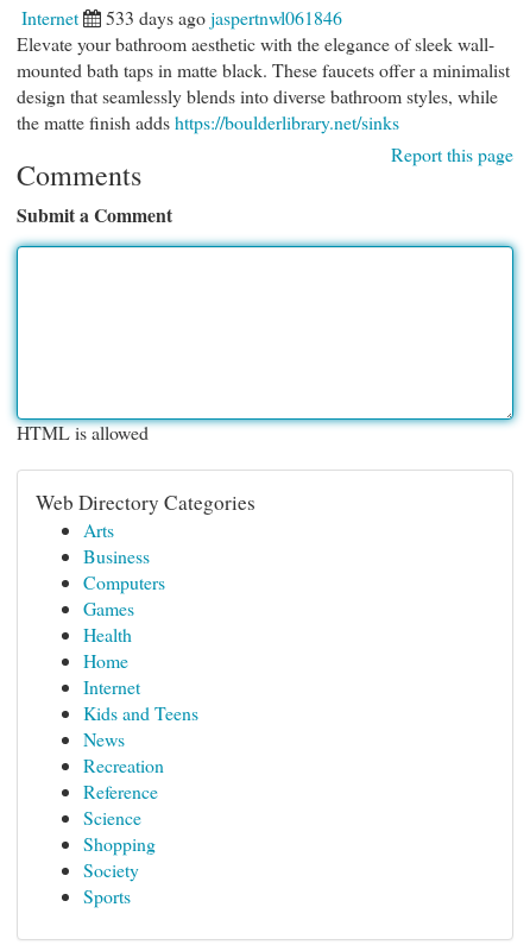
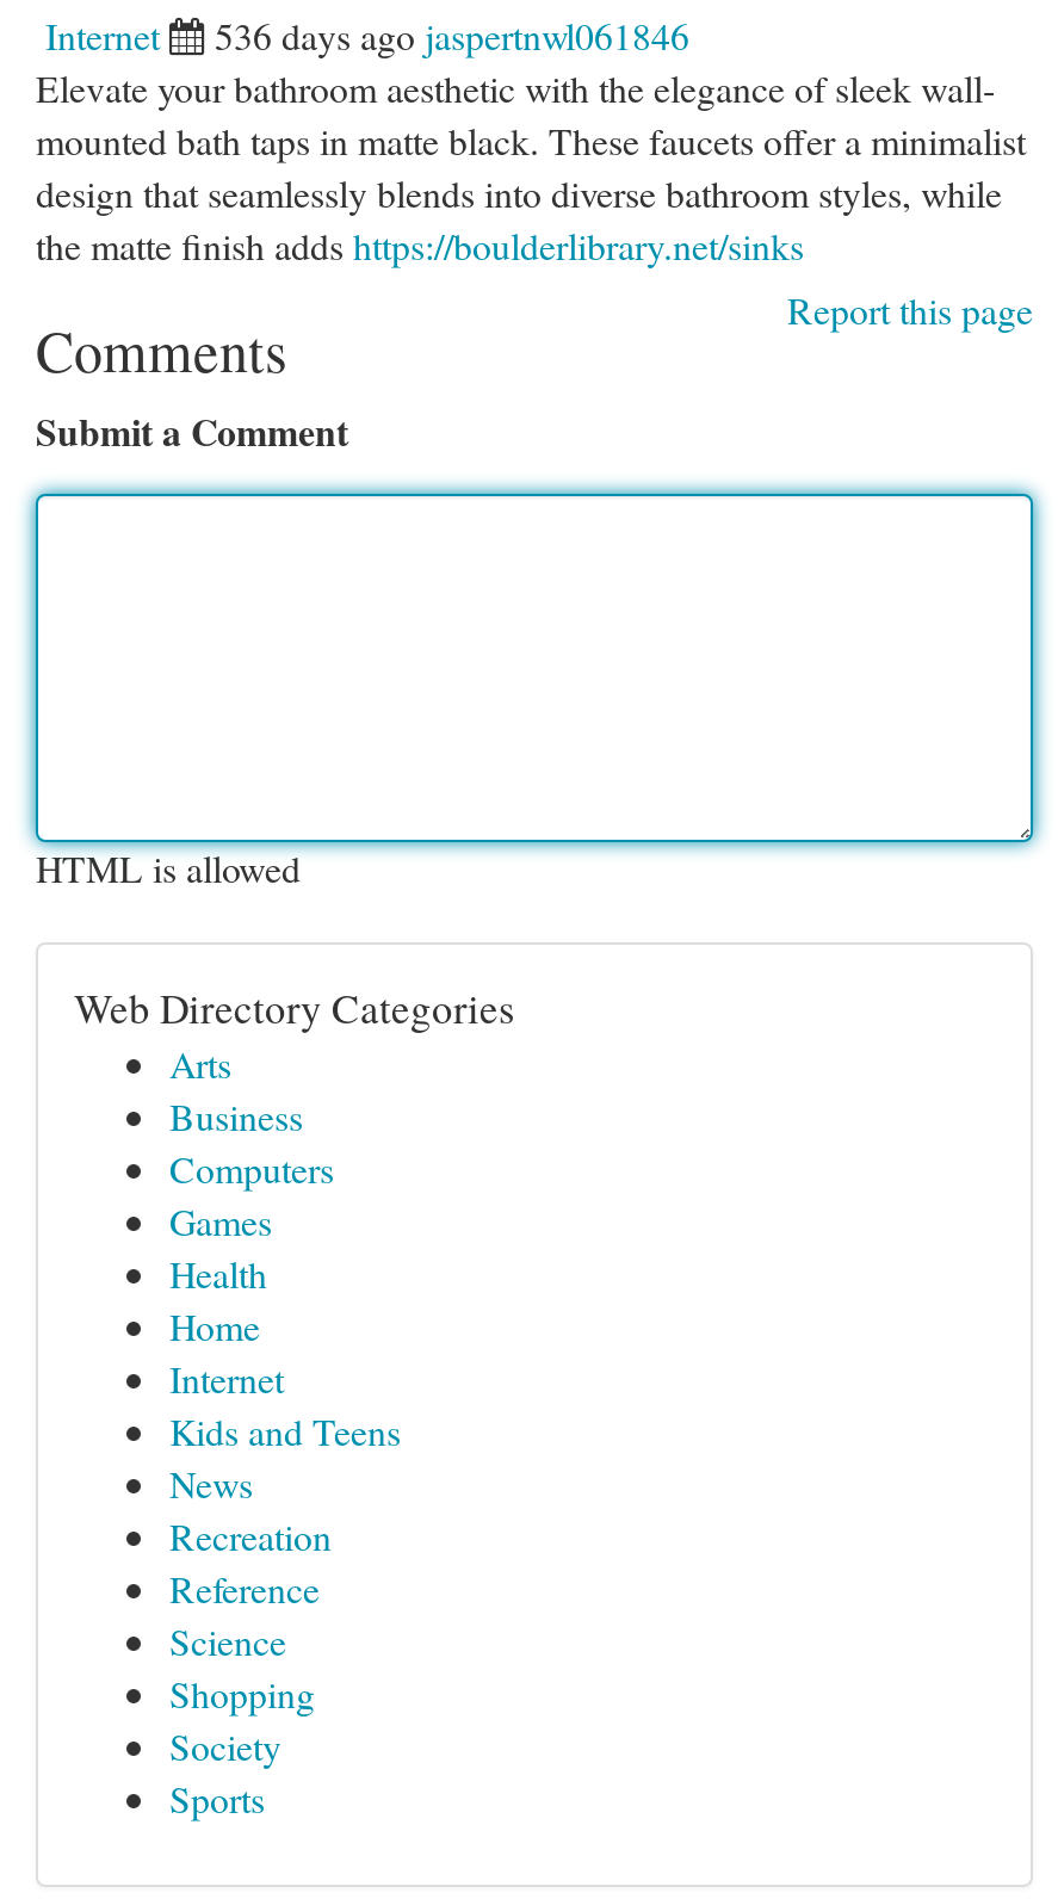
- 533 days ago jaspertnwl061846
+ 536 days ago jaspertnwl061846
